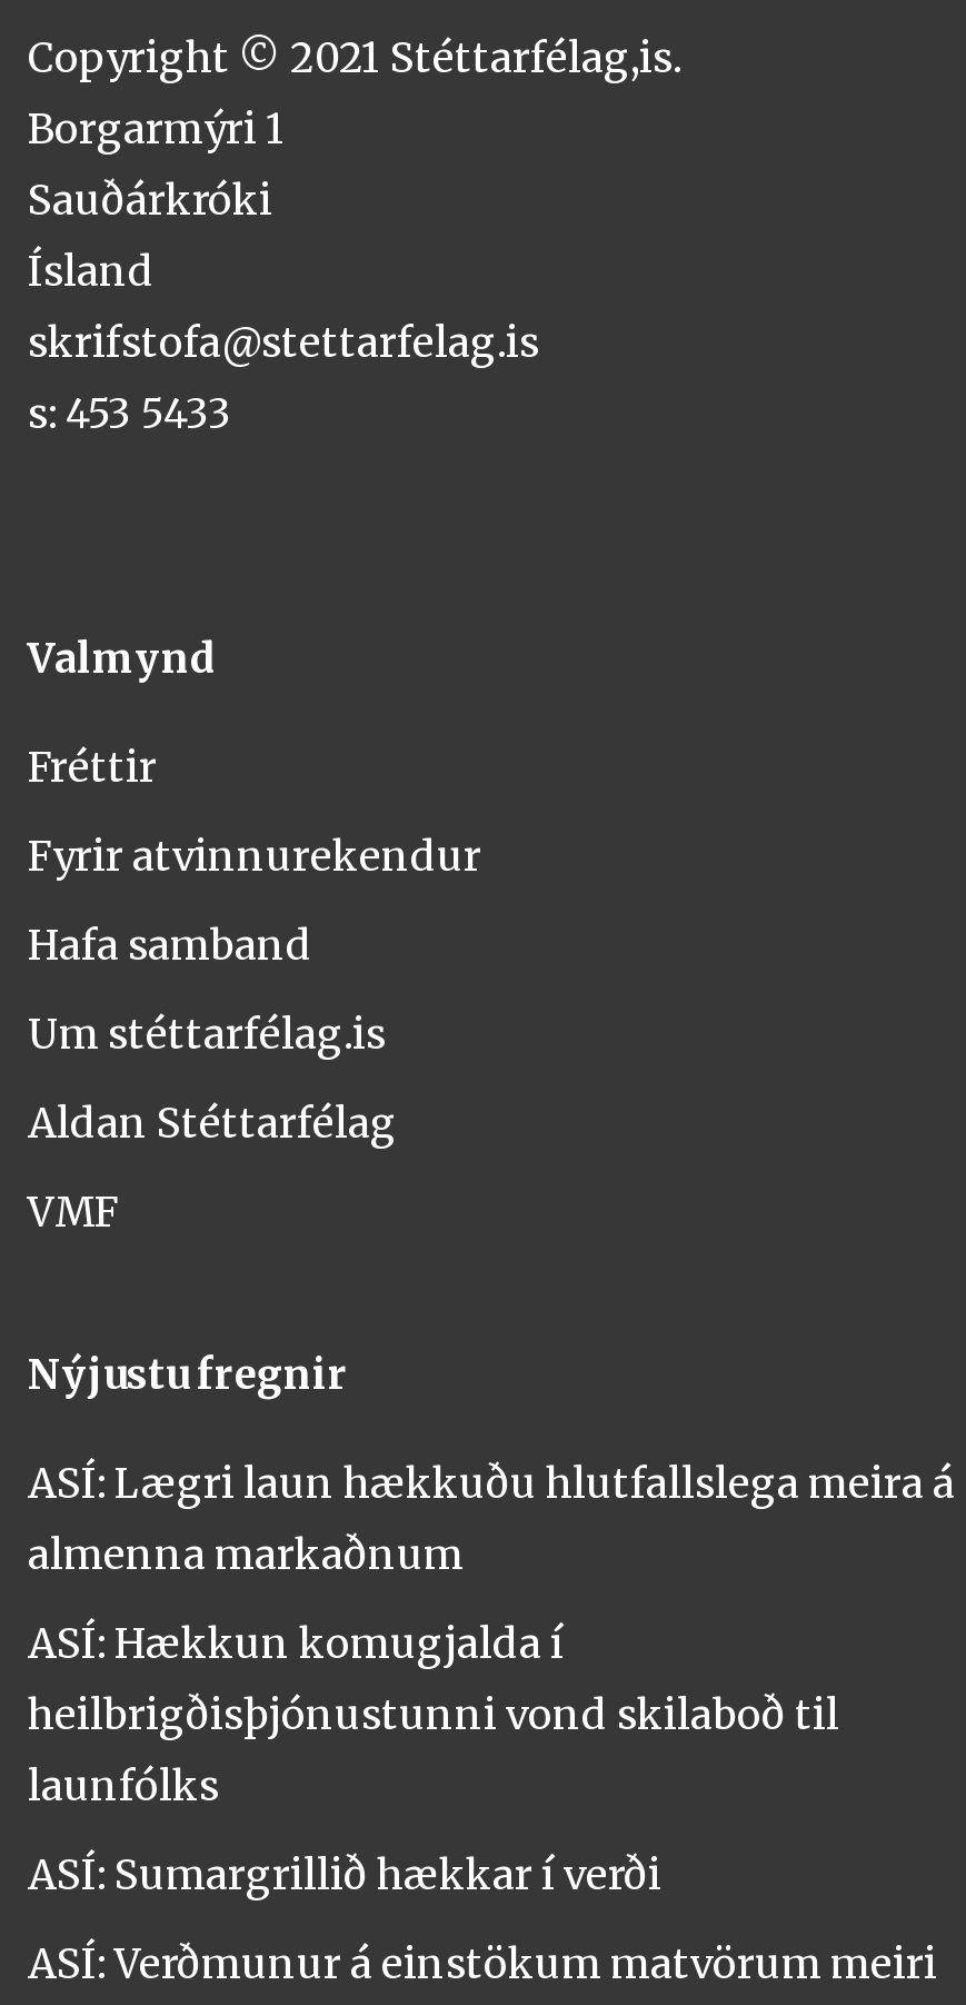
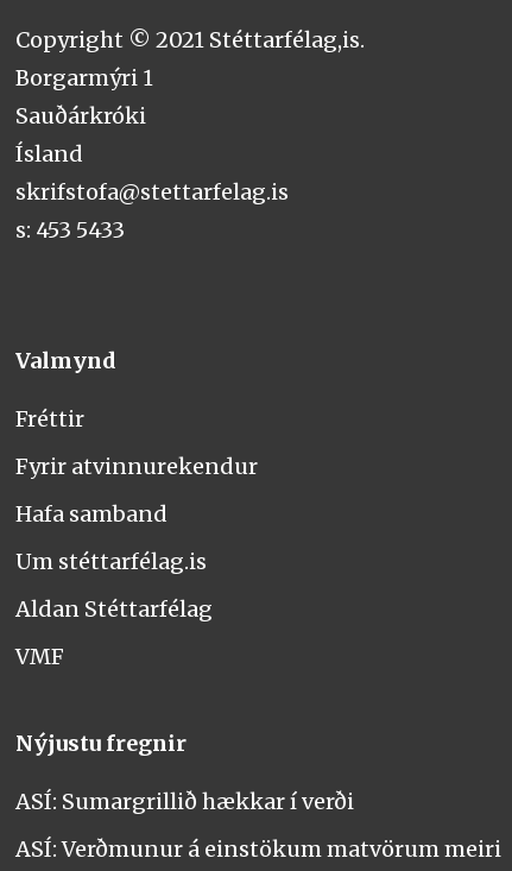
- ASÍ: Lægri laun hækkuðu hlutfallslega meira á
- almenna markaðnum
- ASÍ: Hækkun komugjalda í
- heilbrigðisþjónustunni vond skilaboð til
- launfólks
